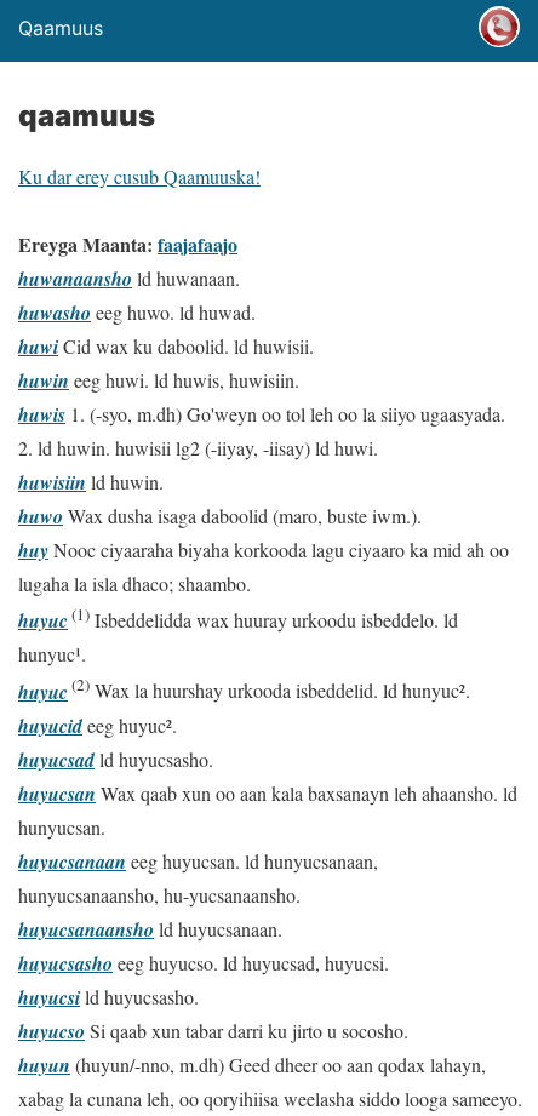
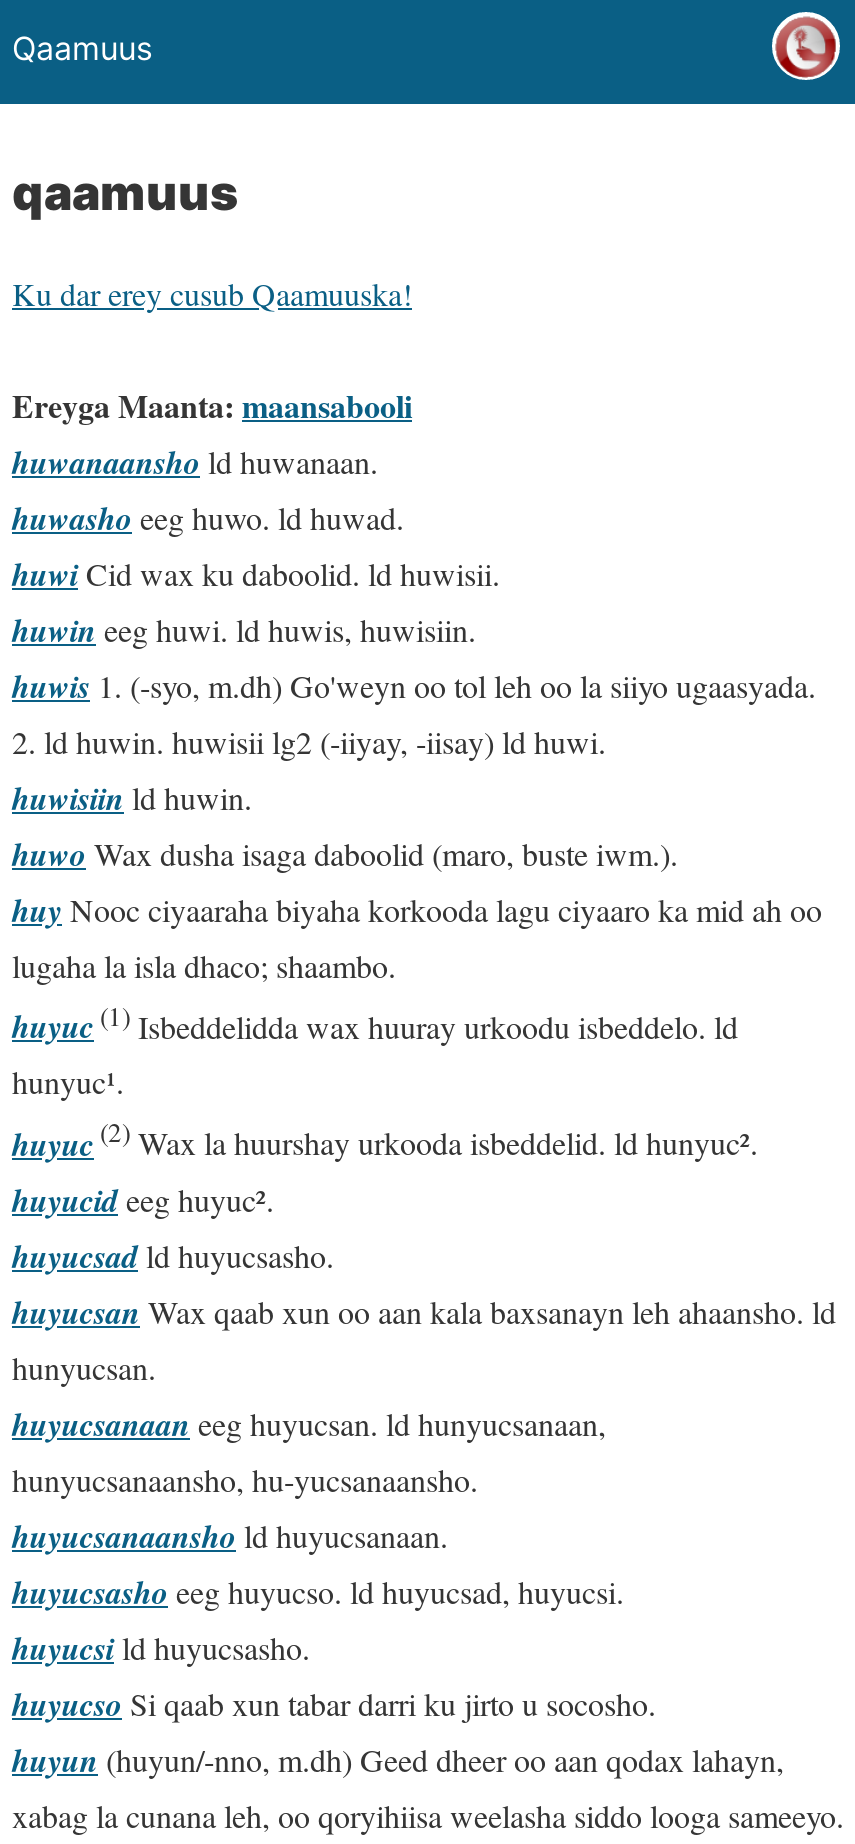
- Ereyga Maanta: faajafaajo
+ Ereyga Maanta: maansabooli
